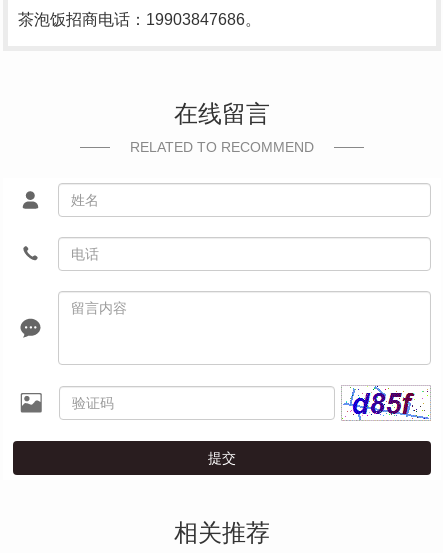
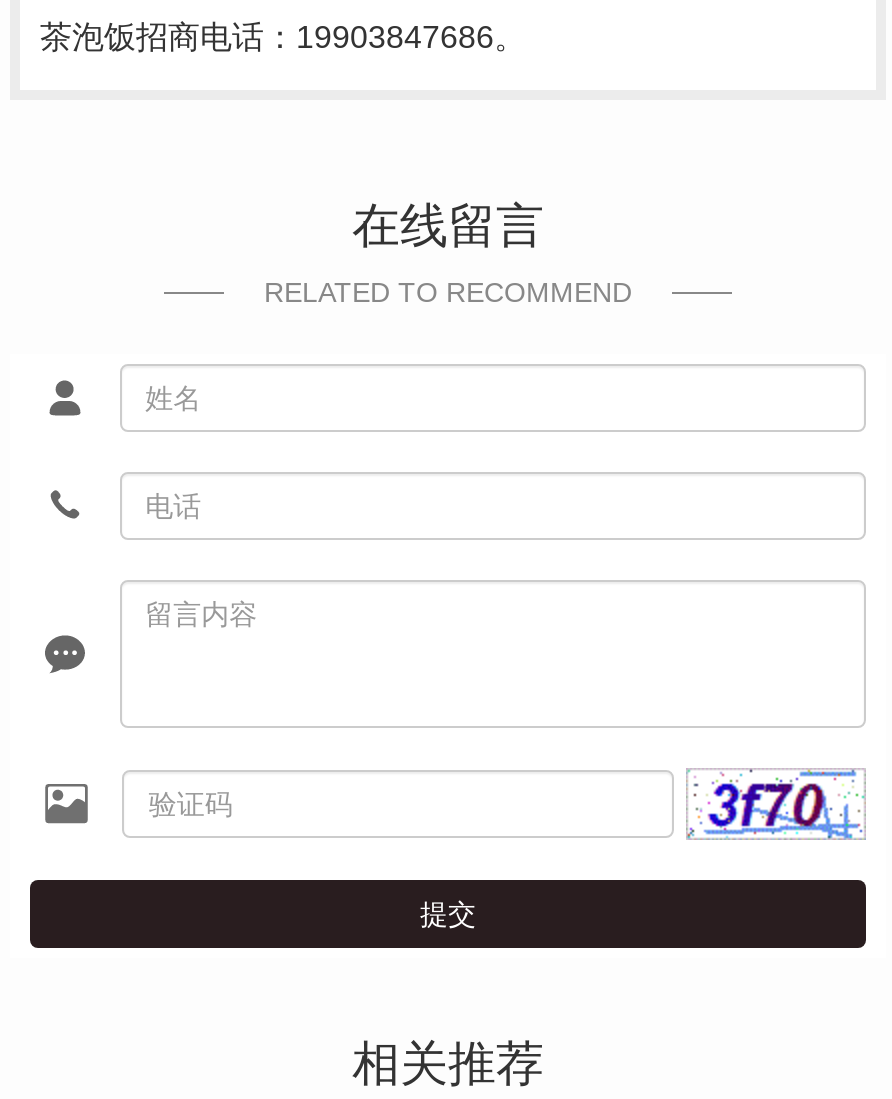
- [image]
+ [image]
